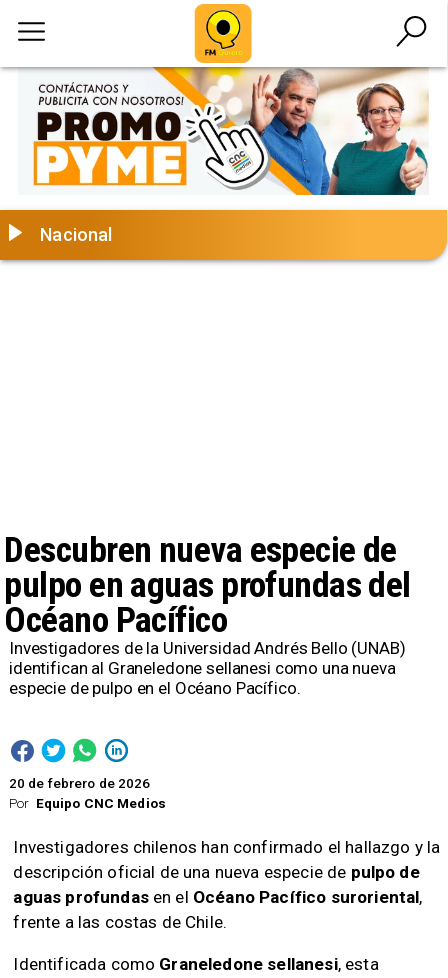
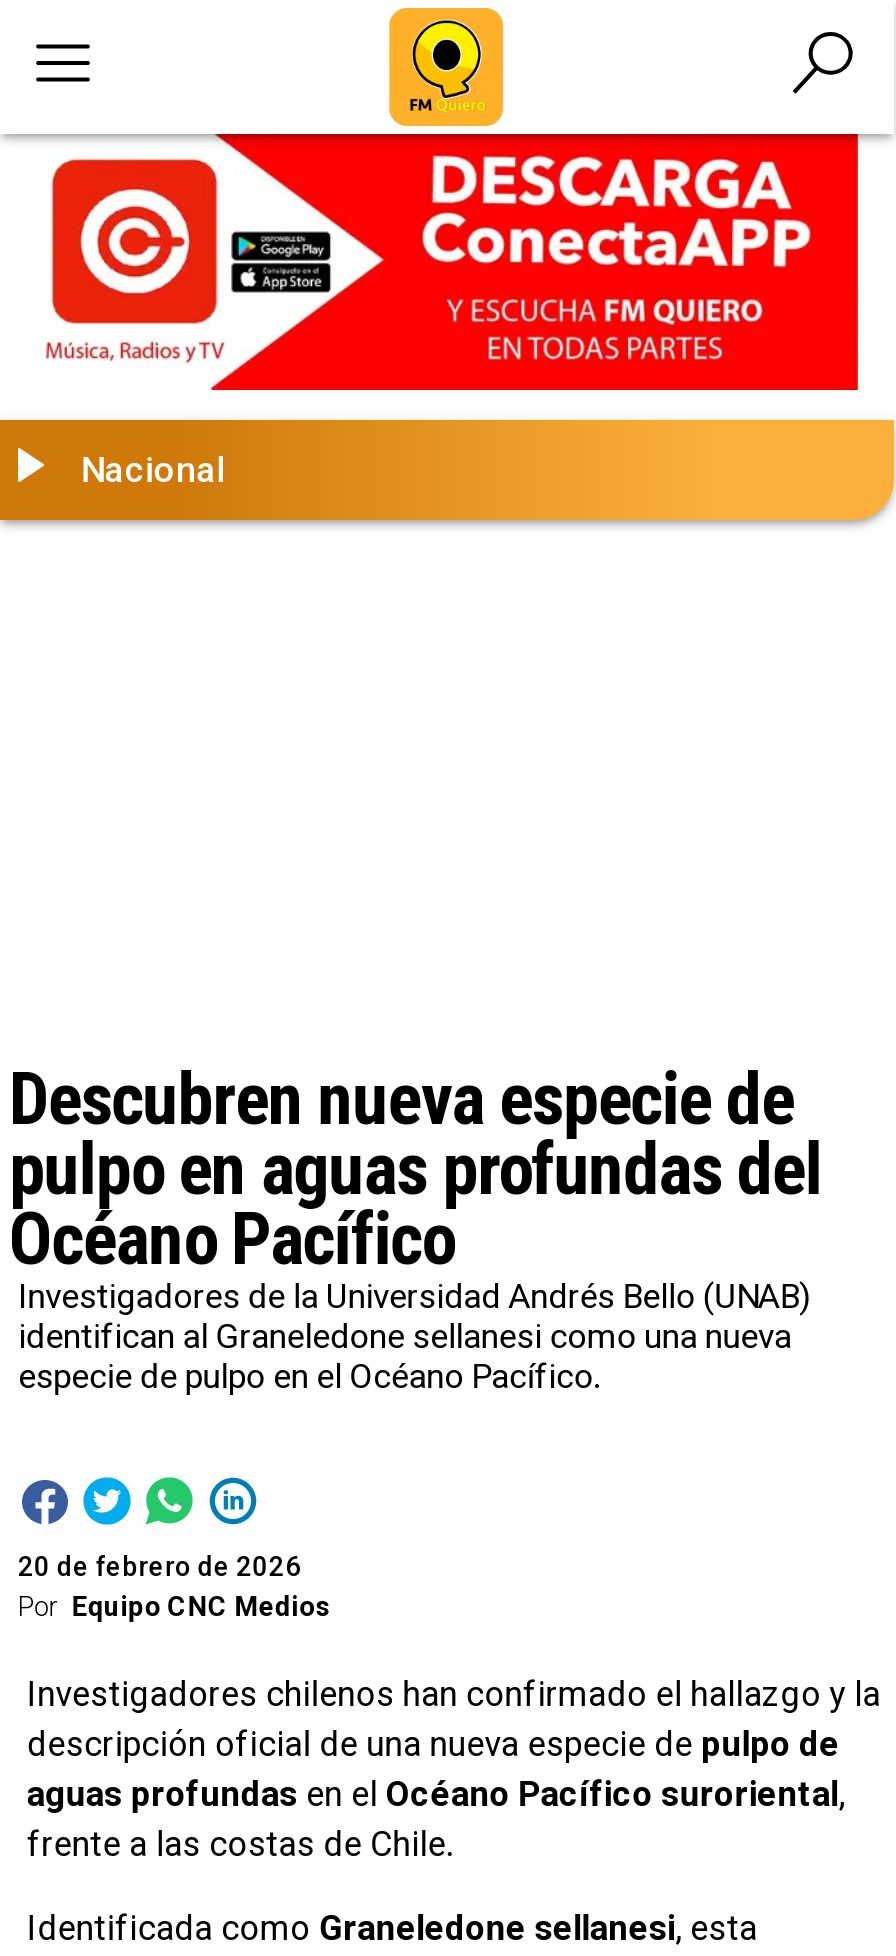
- [image]
+ [image]
